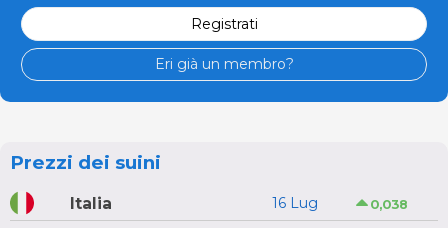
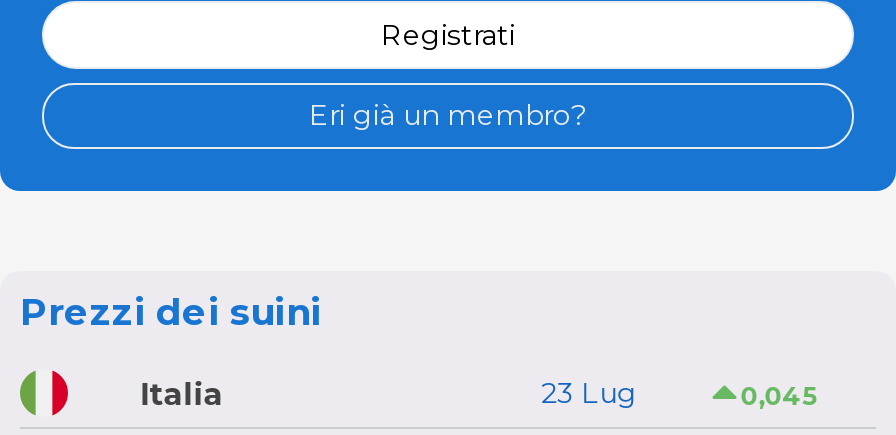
- 16 Lug
+ 23 Lug

- 0,038
+ 0,045
